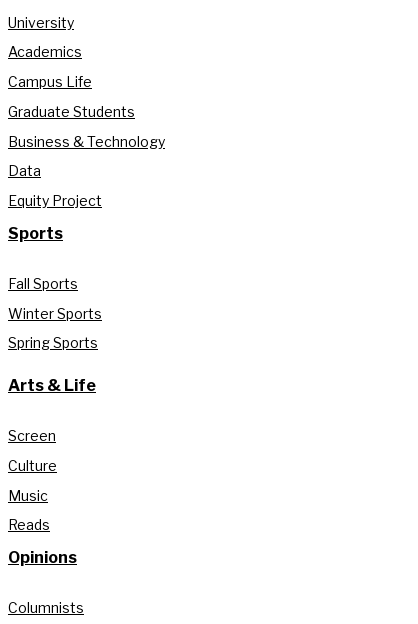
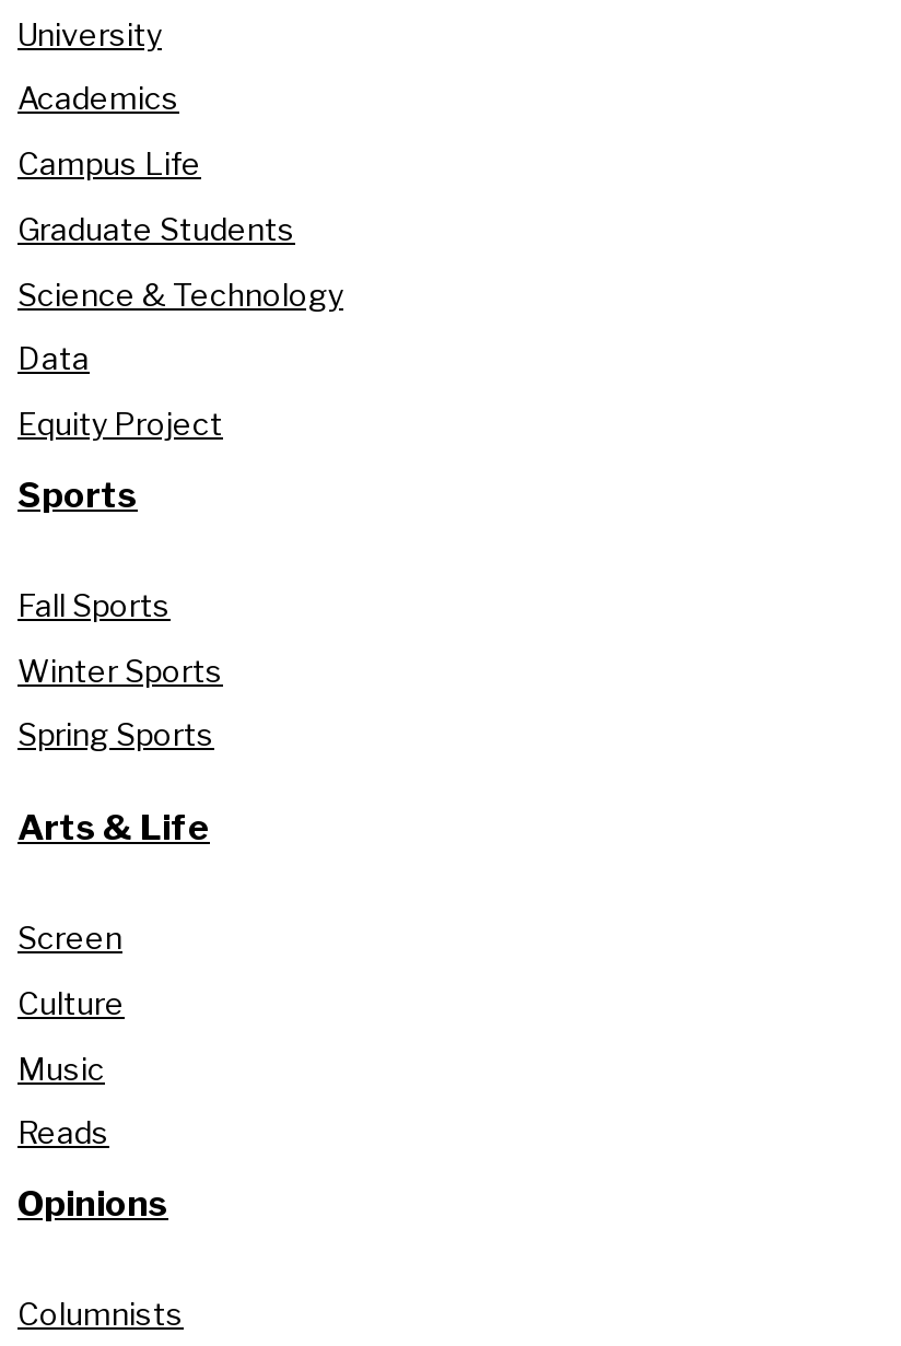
- Business & Technology
+ Science & Technology
